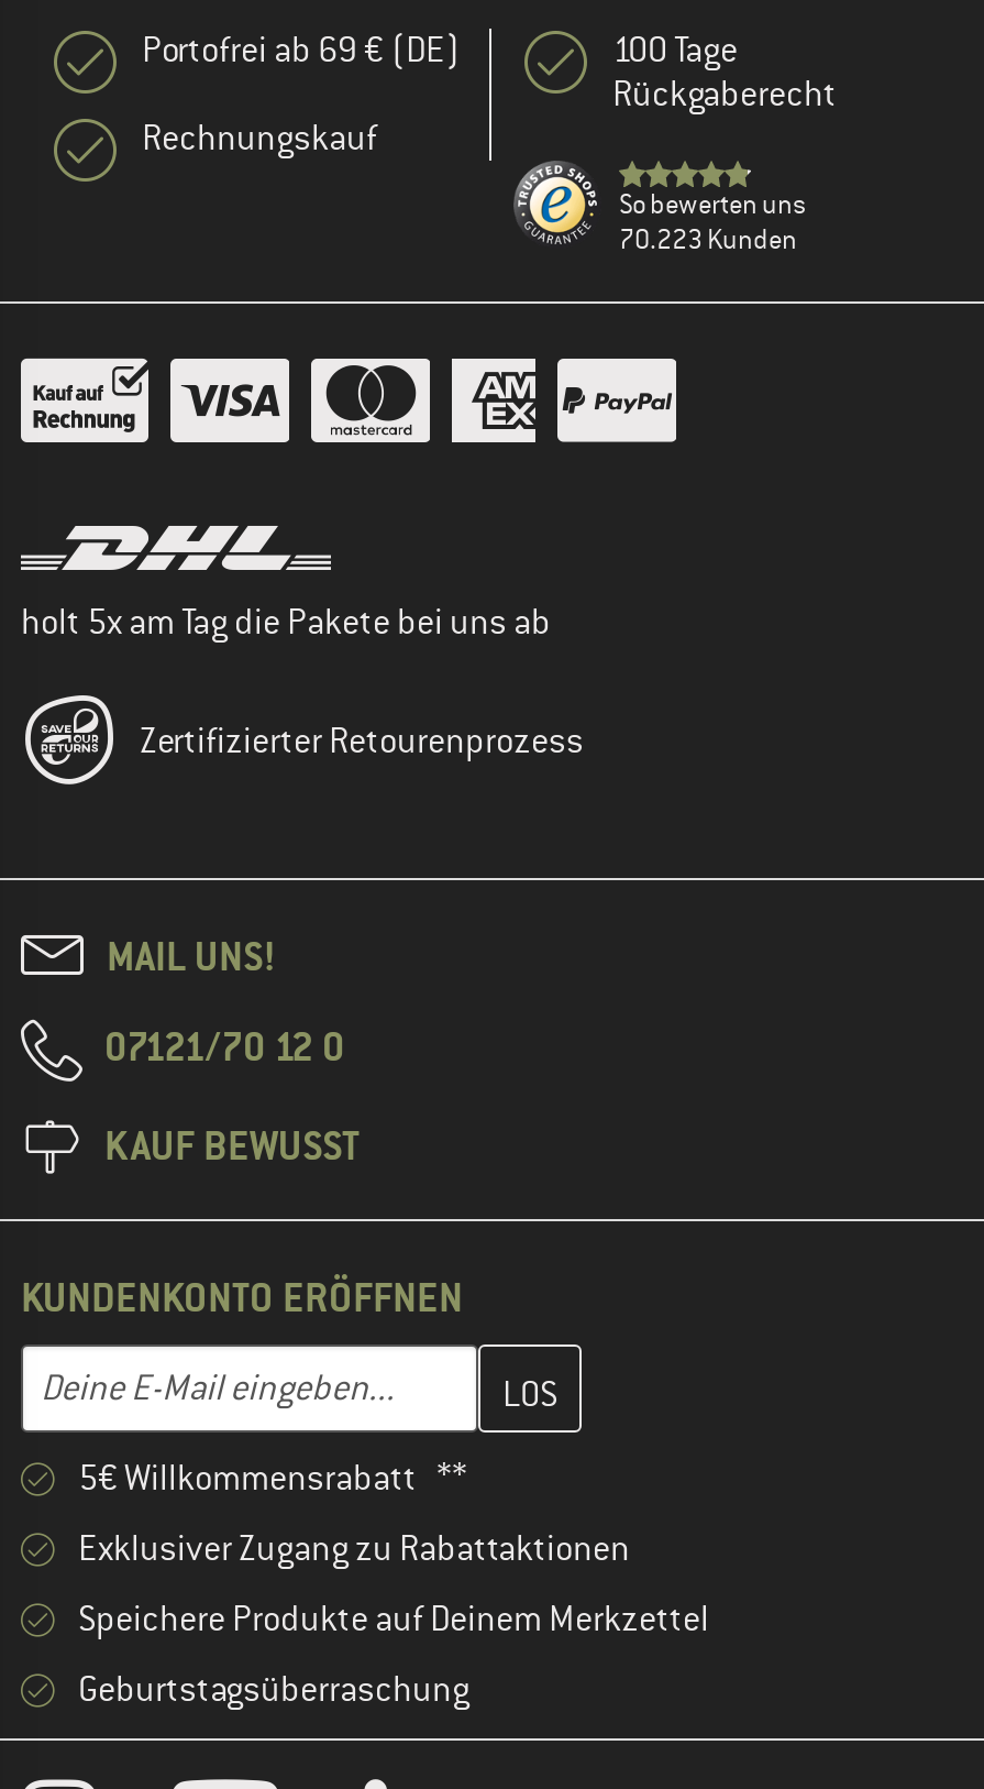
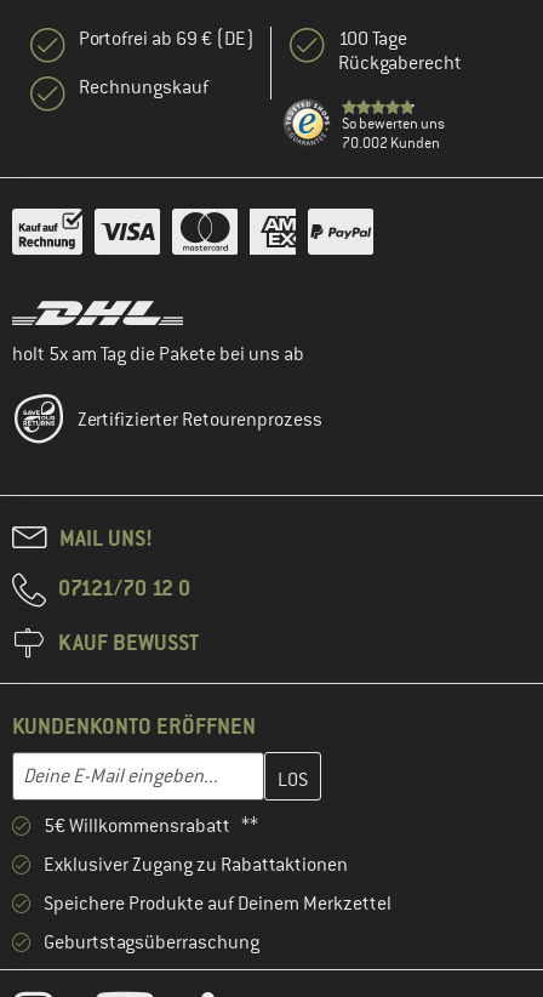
- 70.223 Kunden
+ 70.002 Kunden
